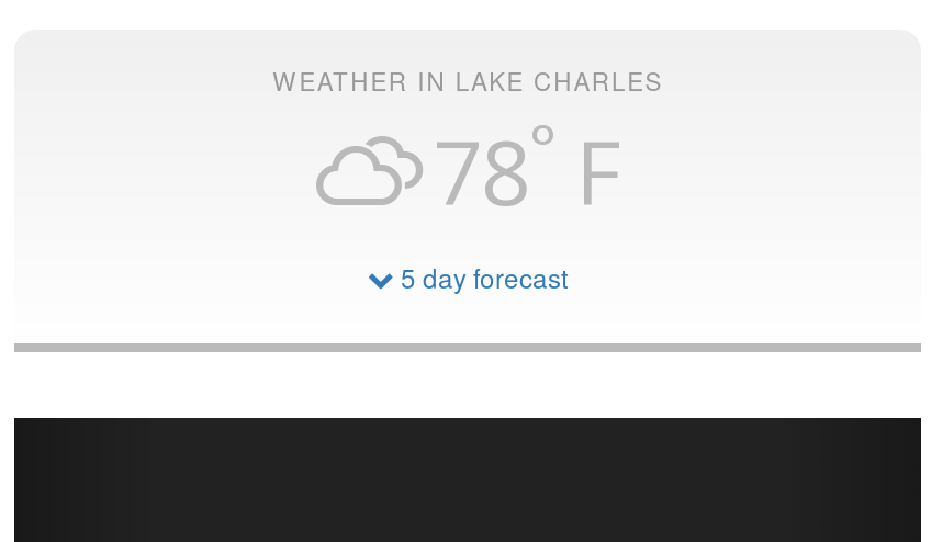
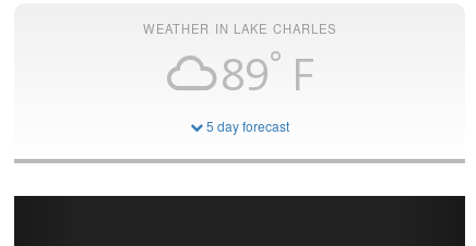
- 78 ° F
+ 89 ° F
